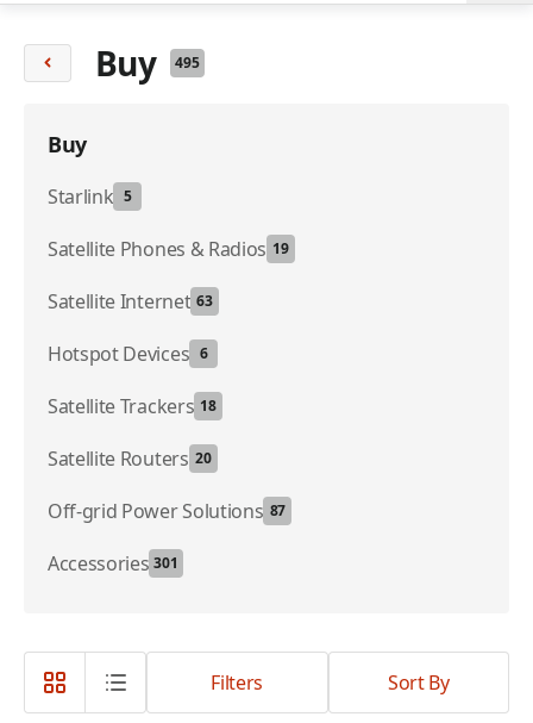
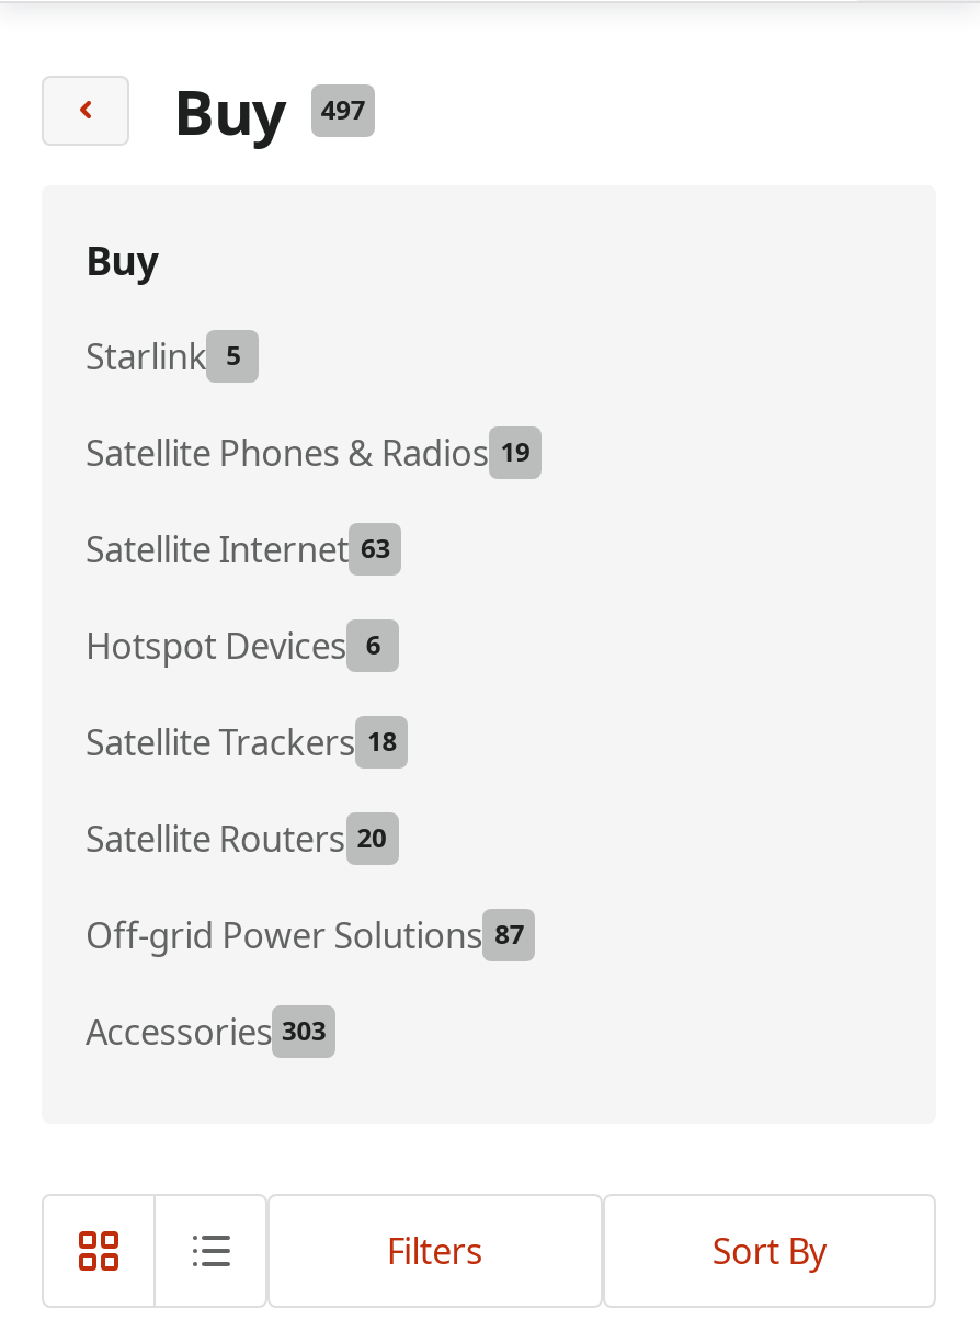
- Buy 495
+ Buy 497

- Accessories 301
+ Accessories 303
